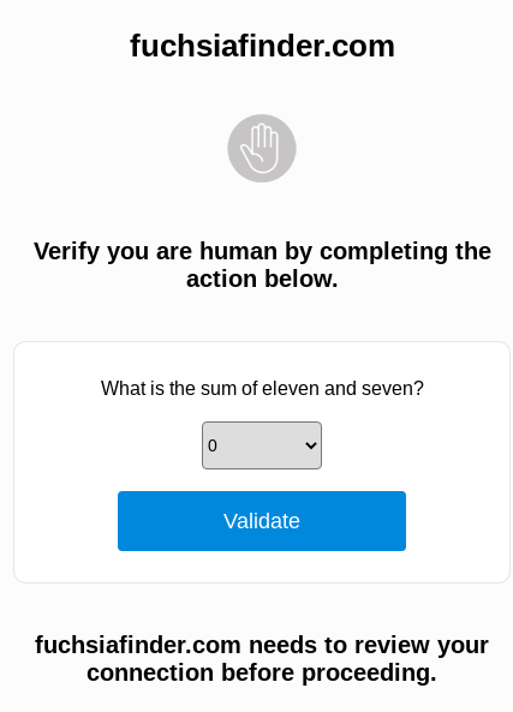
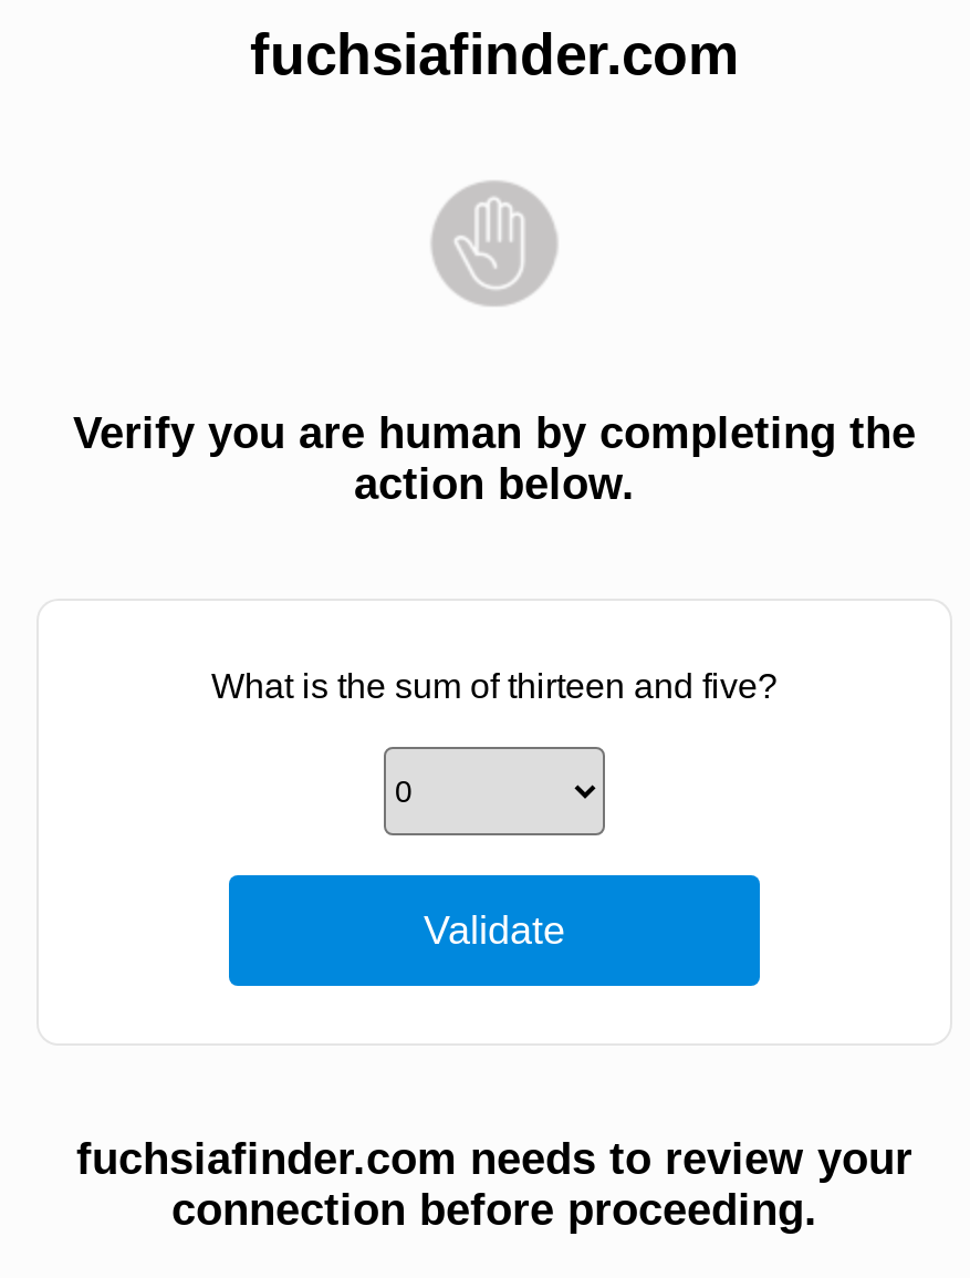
- What is the sum of eleven and seven?
+ What is the sum of thirteen and five?
